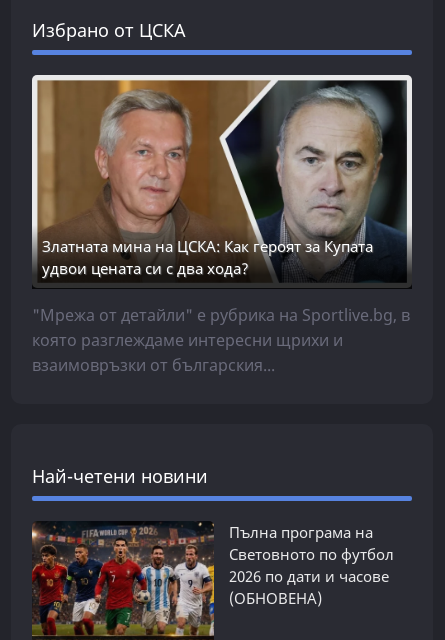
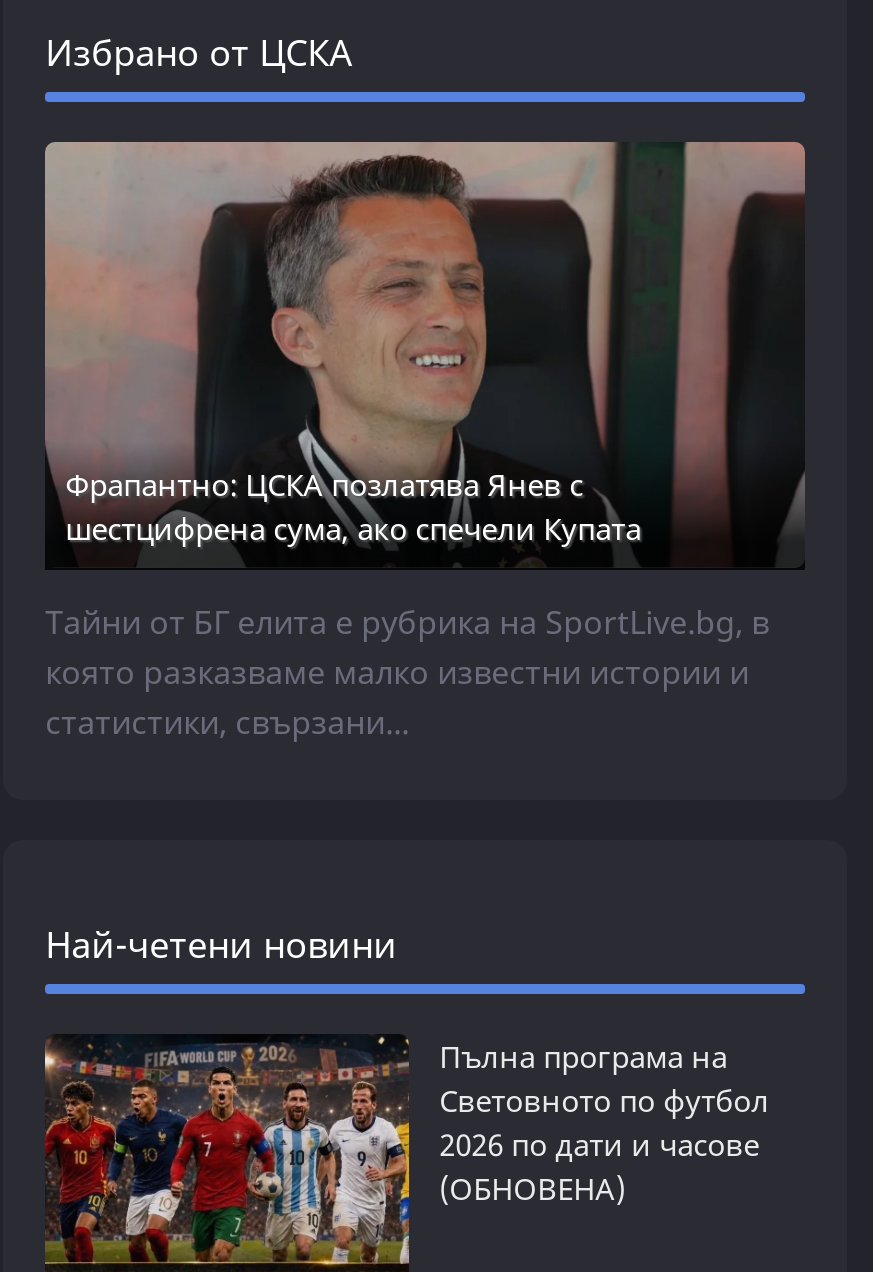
- [image]
- Златната мина на ЦСКА: Как героят за Купата
- удвои цената си с два хода?
+ [image]
+ Фрапантно: ЦСКА позлатява Янев с
+ шестцифрена сума, ако спечели Купата

- "Мрежа от детайли" е рубрика на Sportlive.bg, в
- която разглеждаме интересни щрихи и
- взаимовръзки от българския...
+ Тайни от БГ елита е рубрика на SportLive.bg, в
+ която разказваме малко известни истории и
+ статистики, свързани...
